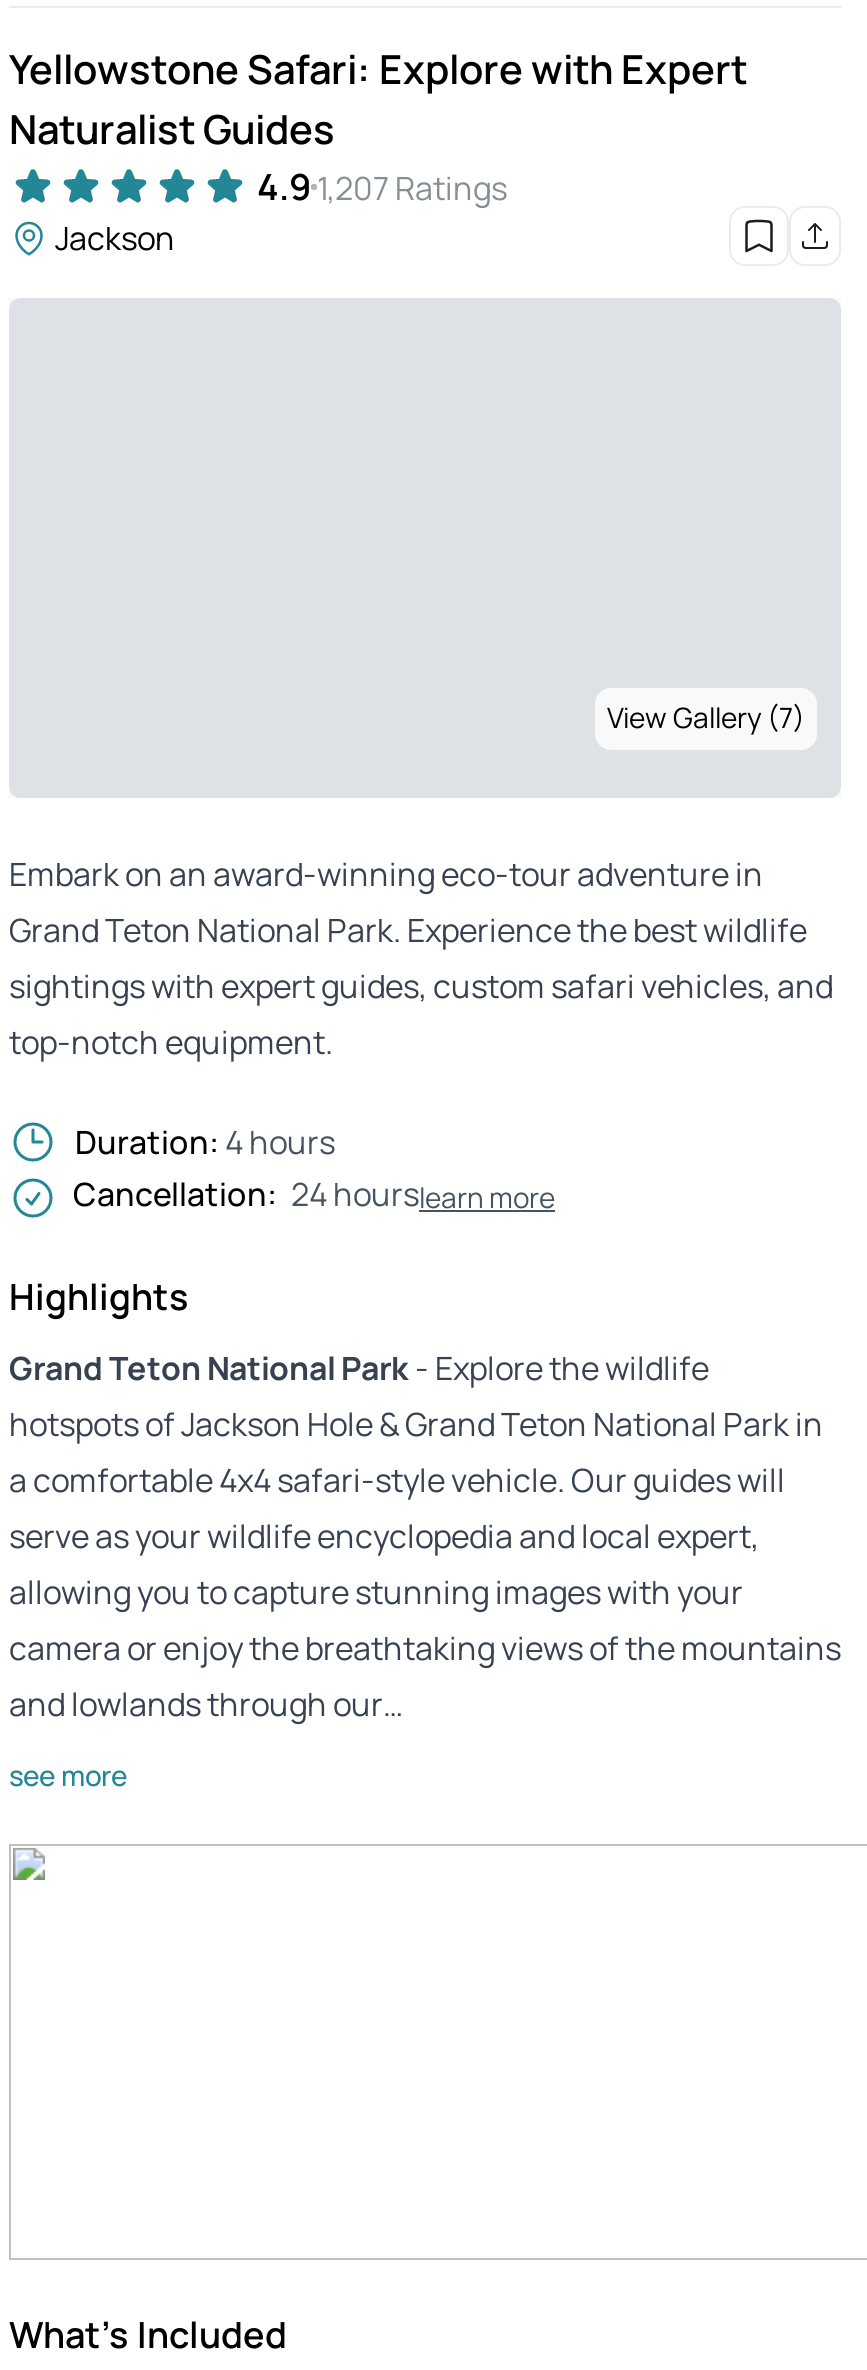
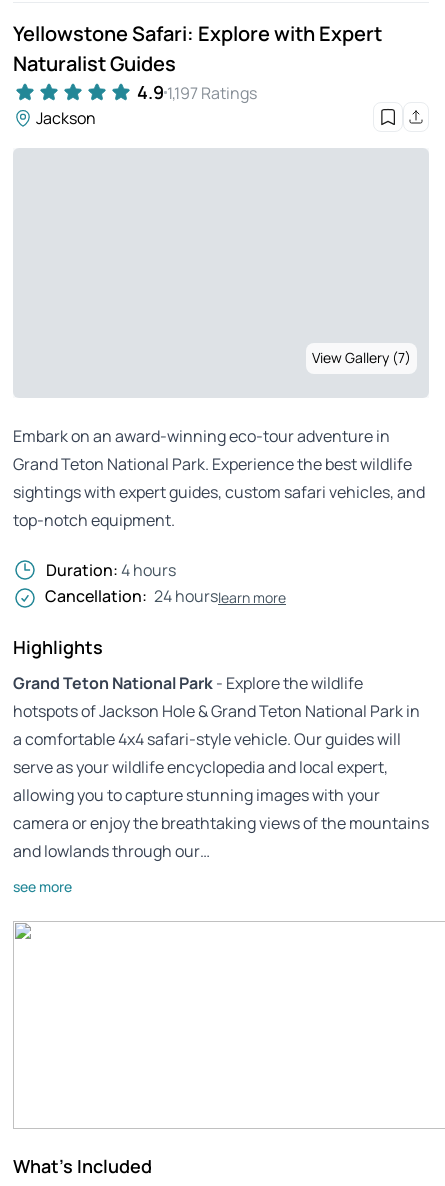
- 4.9 1,207 Ratings
+ 4.9 1,197 Ratings
